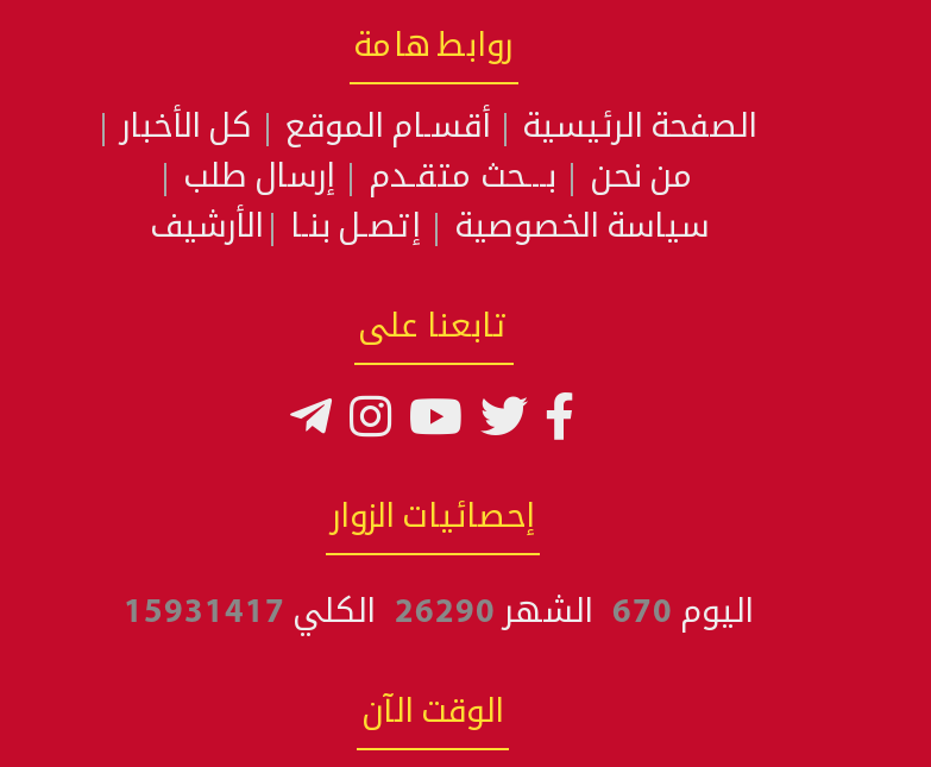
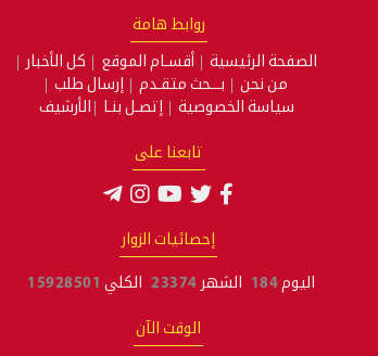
- اليوم 670 الشهر 26290 الكلي 15931417
+ اليوم 184 الشهر 23374 الكلي 15928501
